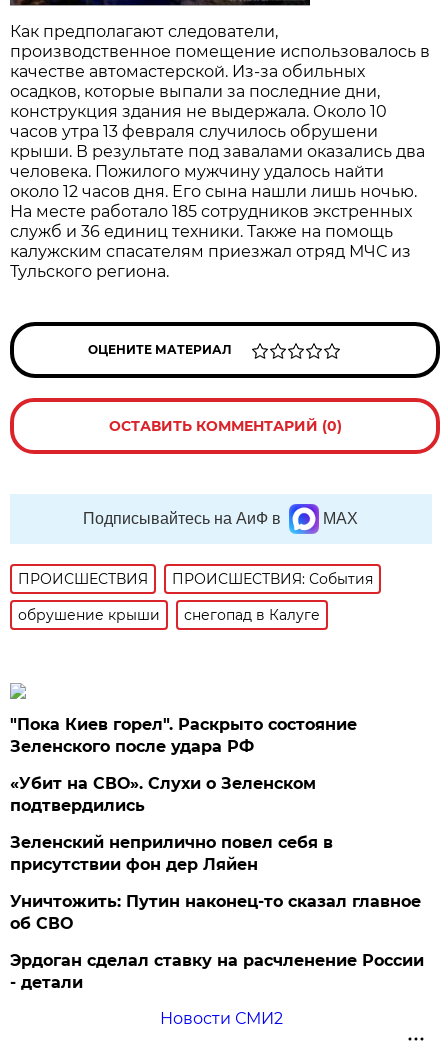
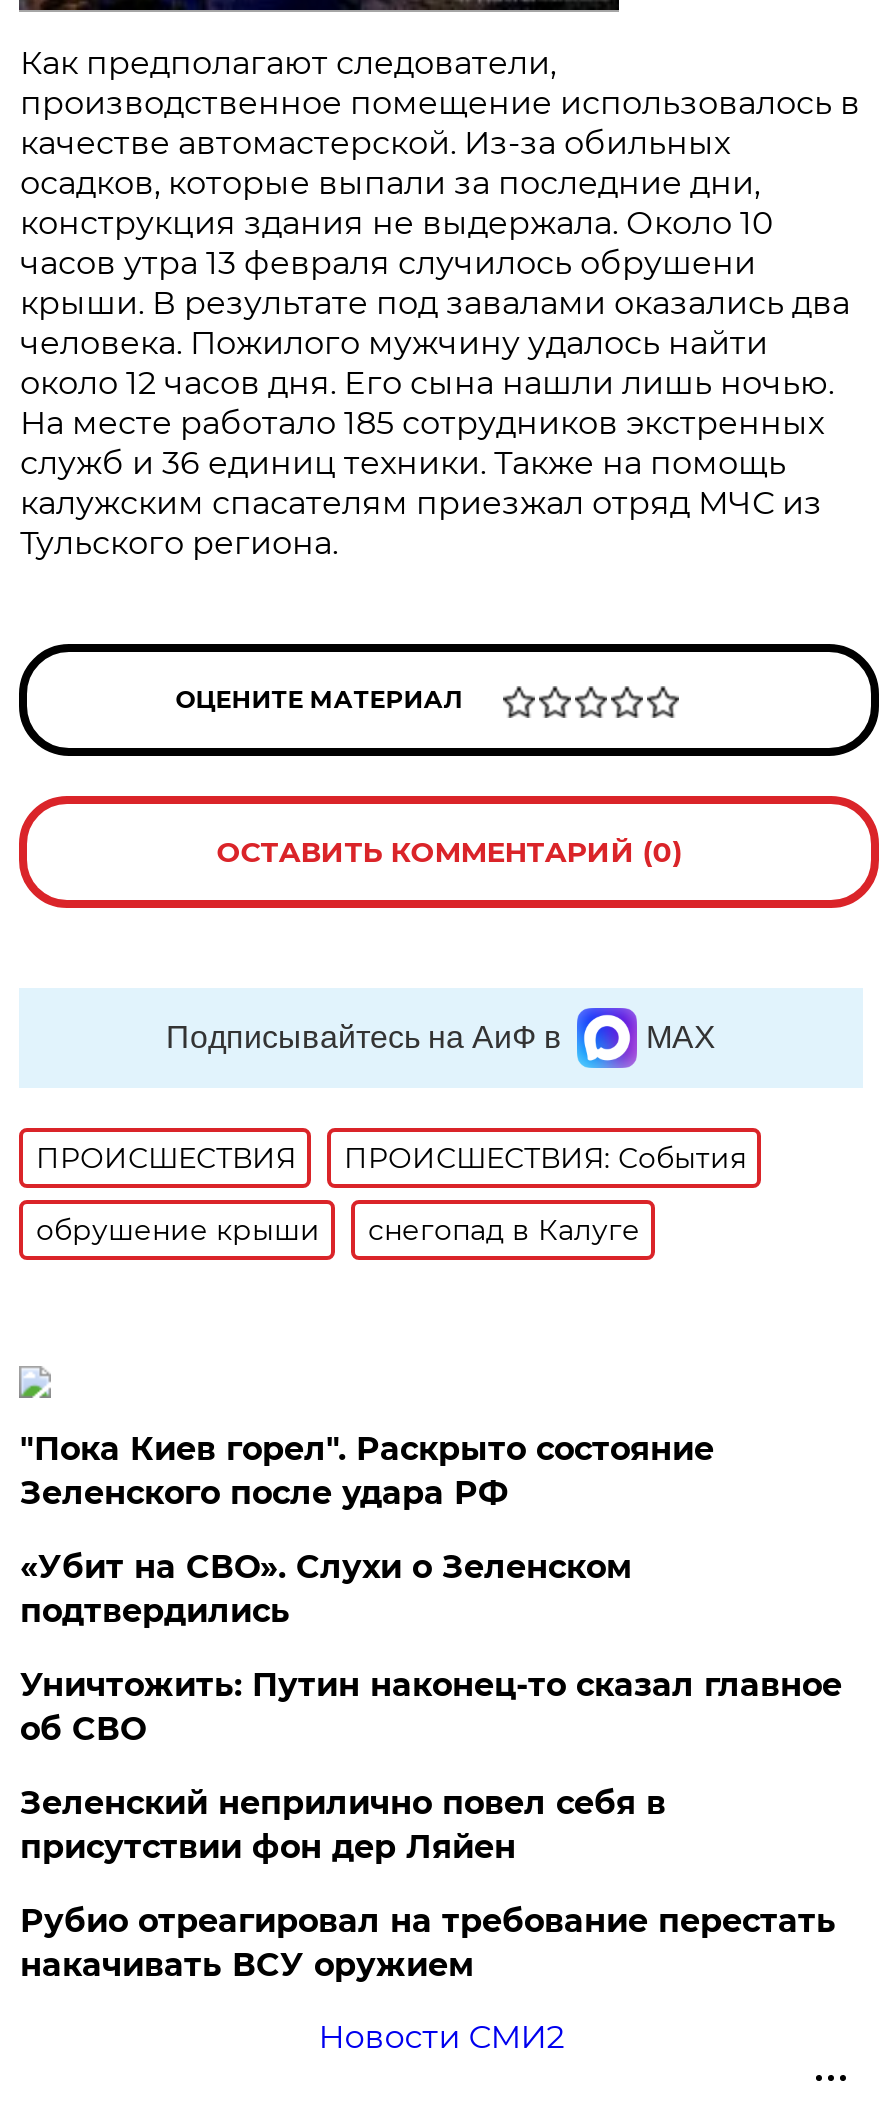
moved down: Зеленский неприлично повел cебя в | присутствии фон дер Ляйен

moved up: Уничтожить: Путин наконец-то сказал главное | об СВО

- Эрдоган сделал ставку на расчленение России
- - детали
+ Рубио отреагировал на требование перестать
+ накачивать ВСУ оружием
